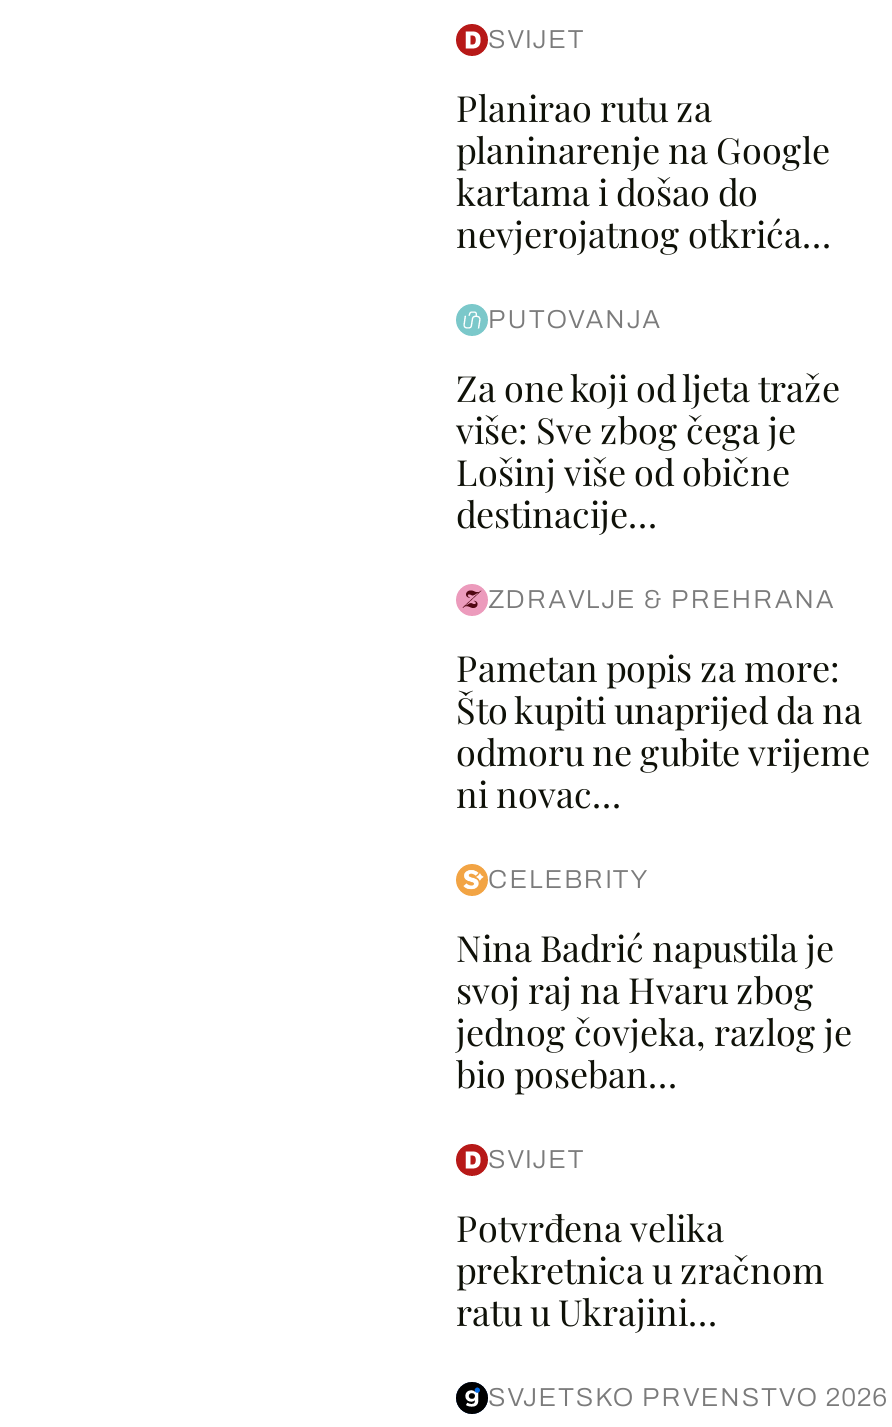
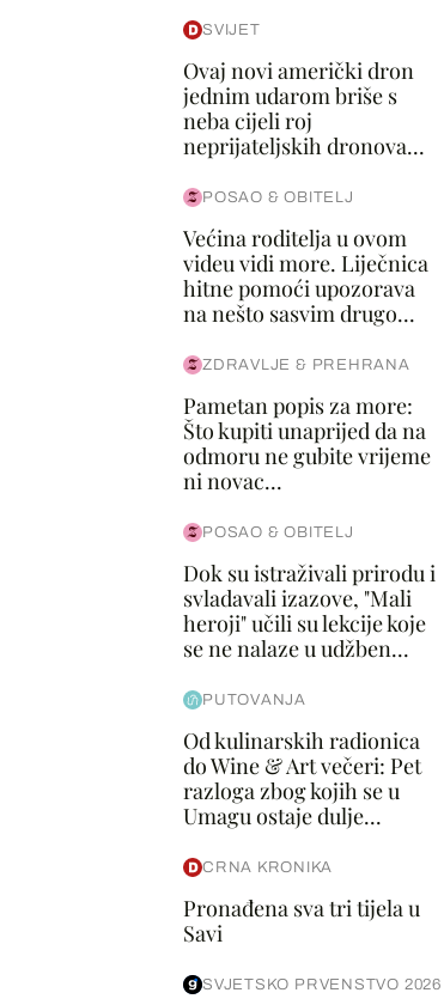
- Planirao rutu za
- planinarenje na Google
- kartama i došao do
- nevjerojatnog otkrića...
+ Ovaj novi američki dron
+ jednim udarom briše s
+ neba cijeli roj
+ neprijateljskih dronova...

- PUTOVANJA
+ POSAO & OBITELJ

- Za one koji od ljeta traže
- više: Sve zbog čega je
- Lošinj više od obične
- destinacije...
+ Većina roditelja u ovom
+ videu vidi more. Liječnica
+ hitne pomoći upozorava
+ na nešto sasvim drugo...

- CELEBRITY
- Nina Badrić napustila je
- svoj raj na Hvaru zbog
- jednog čovjeka, razlog je
- bio poseban...
- SVIJET
- Potvrđena velika
- prekretnica u zračnom
- ratu u Ukrajini...
+ POSAO & OBITELJ
+ Dok su istraživali prirodu i
+ svladavali izazove, "Mali
+ heroji" učili su lekcije koje
+ se ne nalaze u udžben...
+ PUTOVANJA
+ Od kulinarskih radionica
+ do Wine & Art večeri: Pet
+ razloga zbog kojih se u
+ Umagu ostaje dulje...
+ CRNA KRONIKA
+ Pronađena sva tri tijela u
+ Savi
